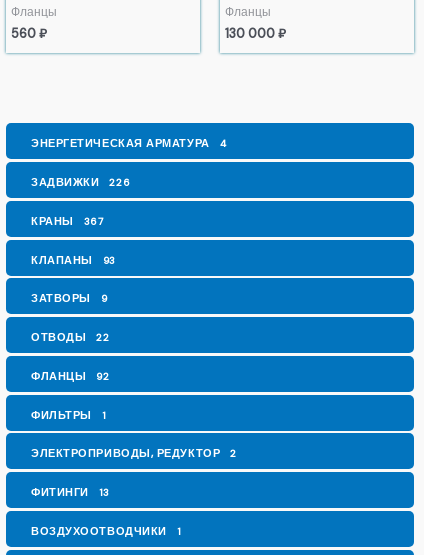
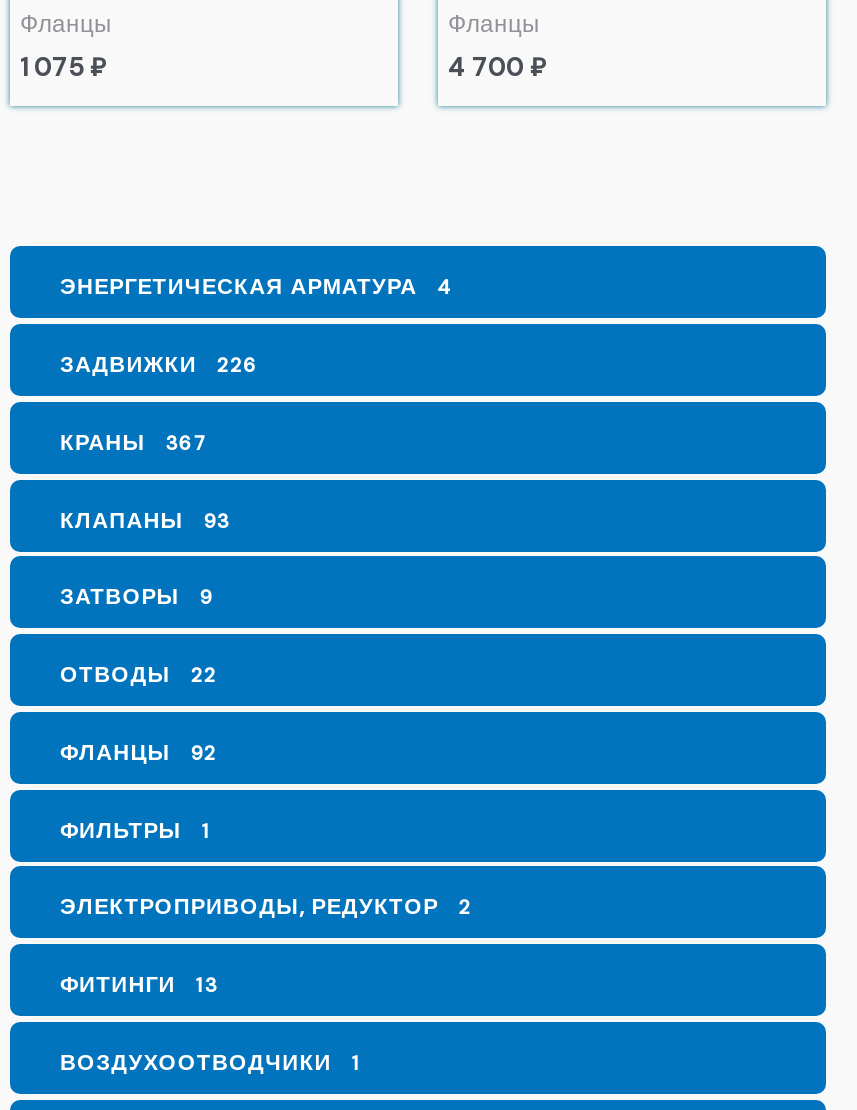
- 560 ₽
+ 1 075 ₽

- 130 000 ₽
+ 4 700 ₽
